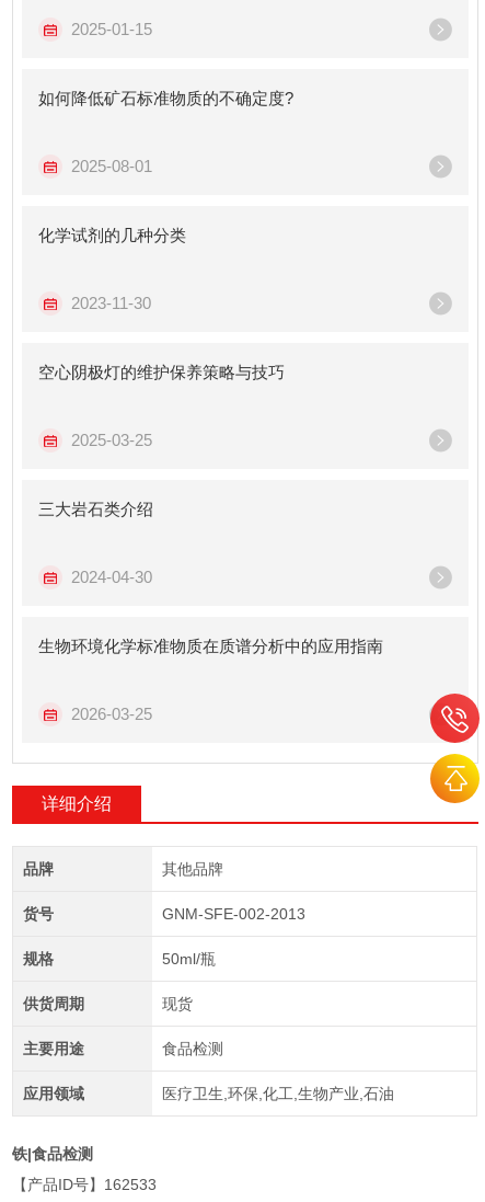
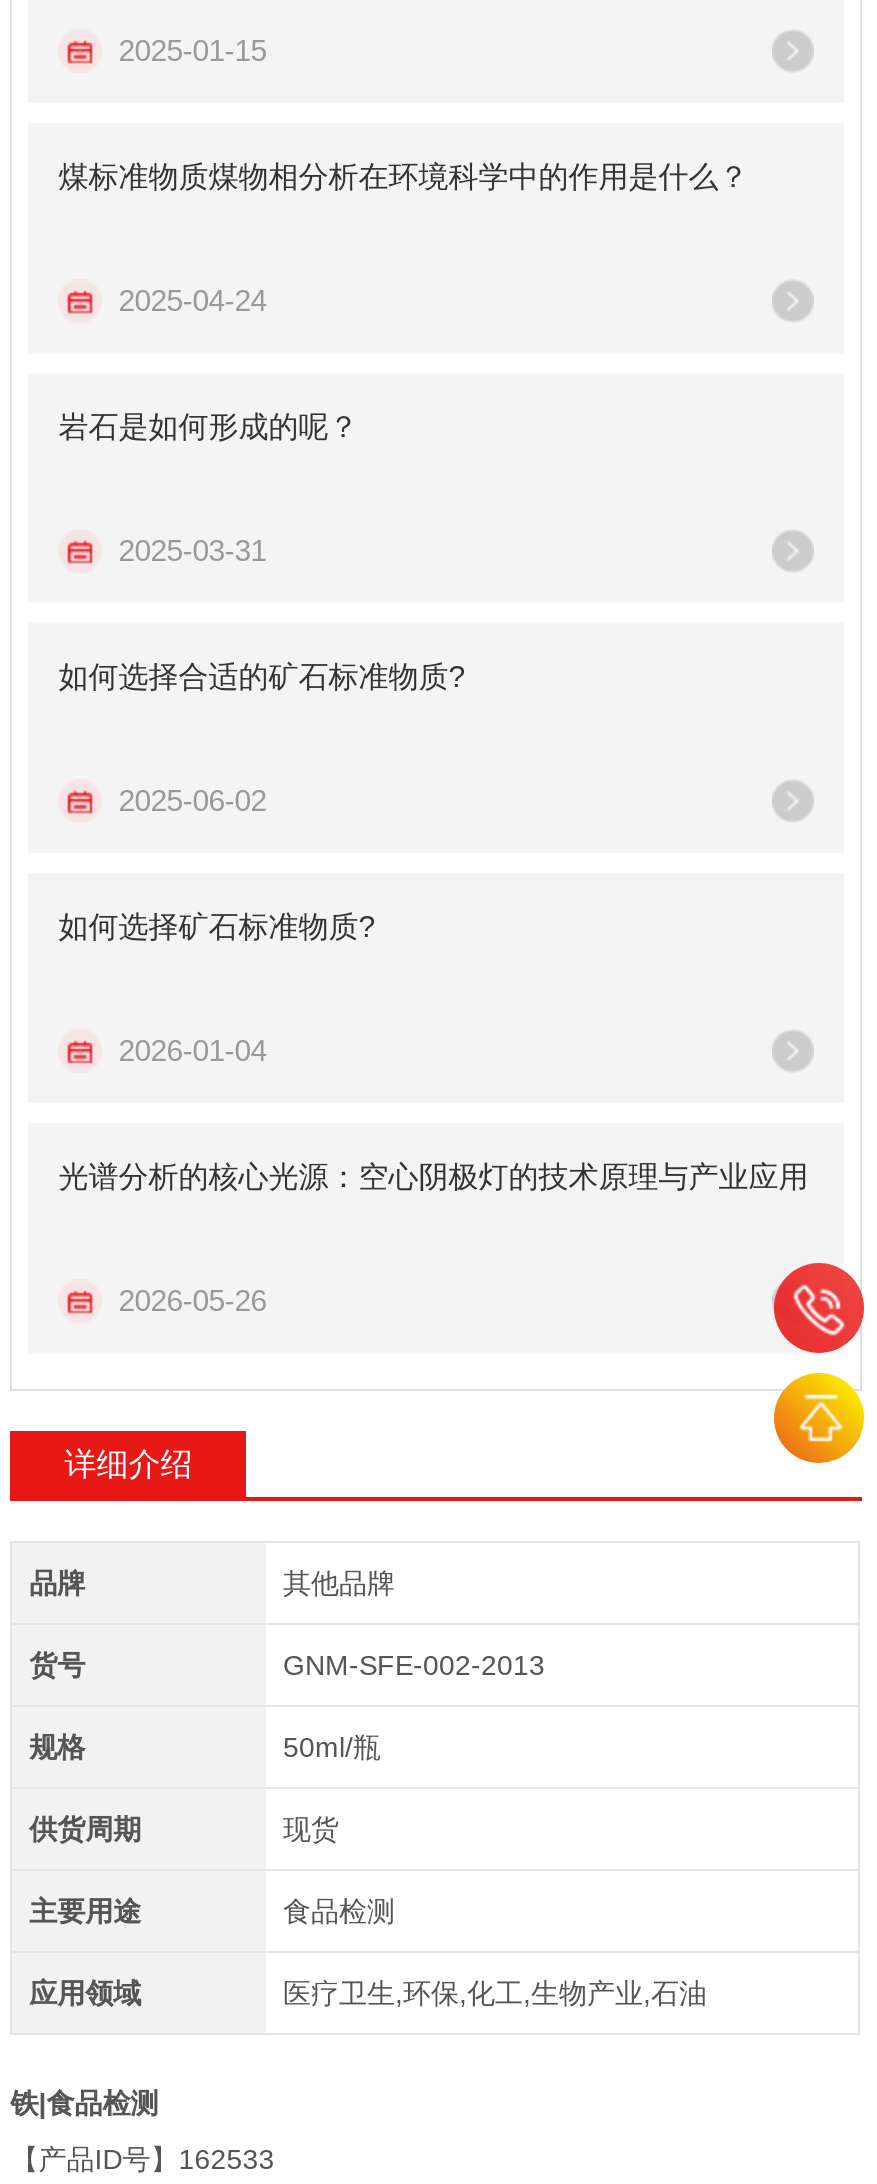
- 如何降低矿石标准物质的不确定度?
+ 煤标准物质煤物相分析在环境科学中的作用是什么？

- 2025-08-01
+ 2025-04-24

- 化学试剂的几种分类
+ 岩石是如何形成的呢？

- 2023-11-30
+ 2025-03-31

- 空心阴极灯的维护保养策略与技巧
+ 如何选择合适的矿石标准物质?

- 2025-03-25
+ 2025-06-02

- 三大岩石类介绍
+ 如何选择矿石标准物质?

- 2024-04-30
+ 2026-01-04

- 生物环境化学标准物质在质谱分析中的应用指南
+ 光谱分析的核心光源：空心阴极灯的技术原理与产业应用

- 2026-03-25
+ 2026-05-26
